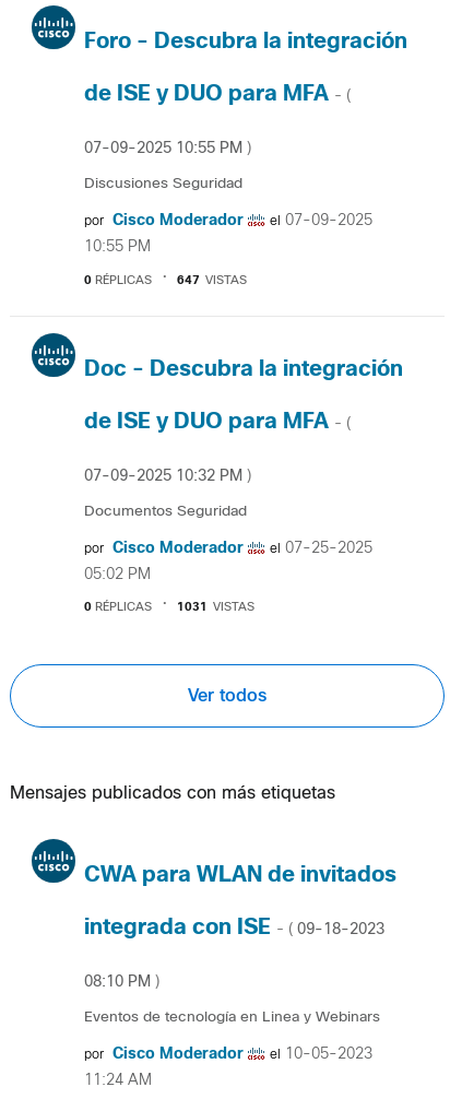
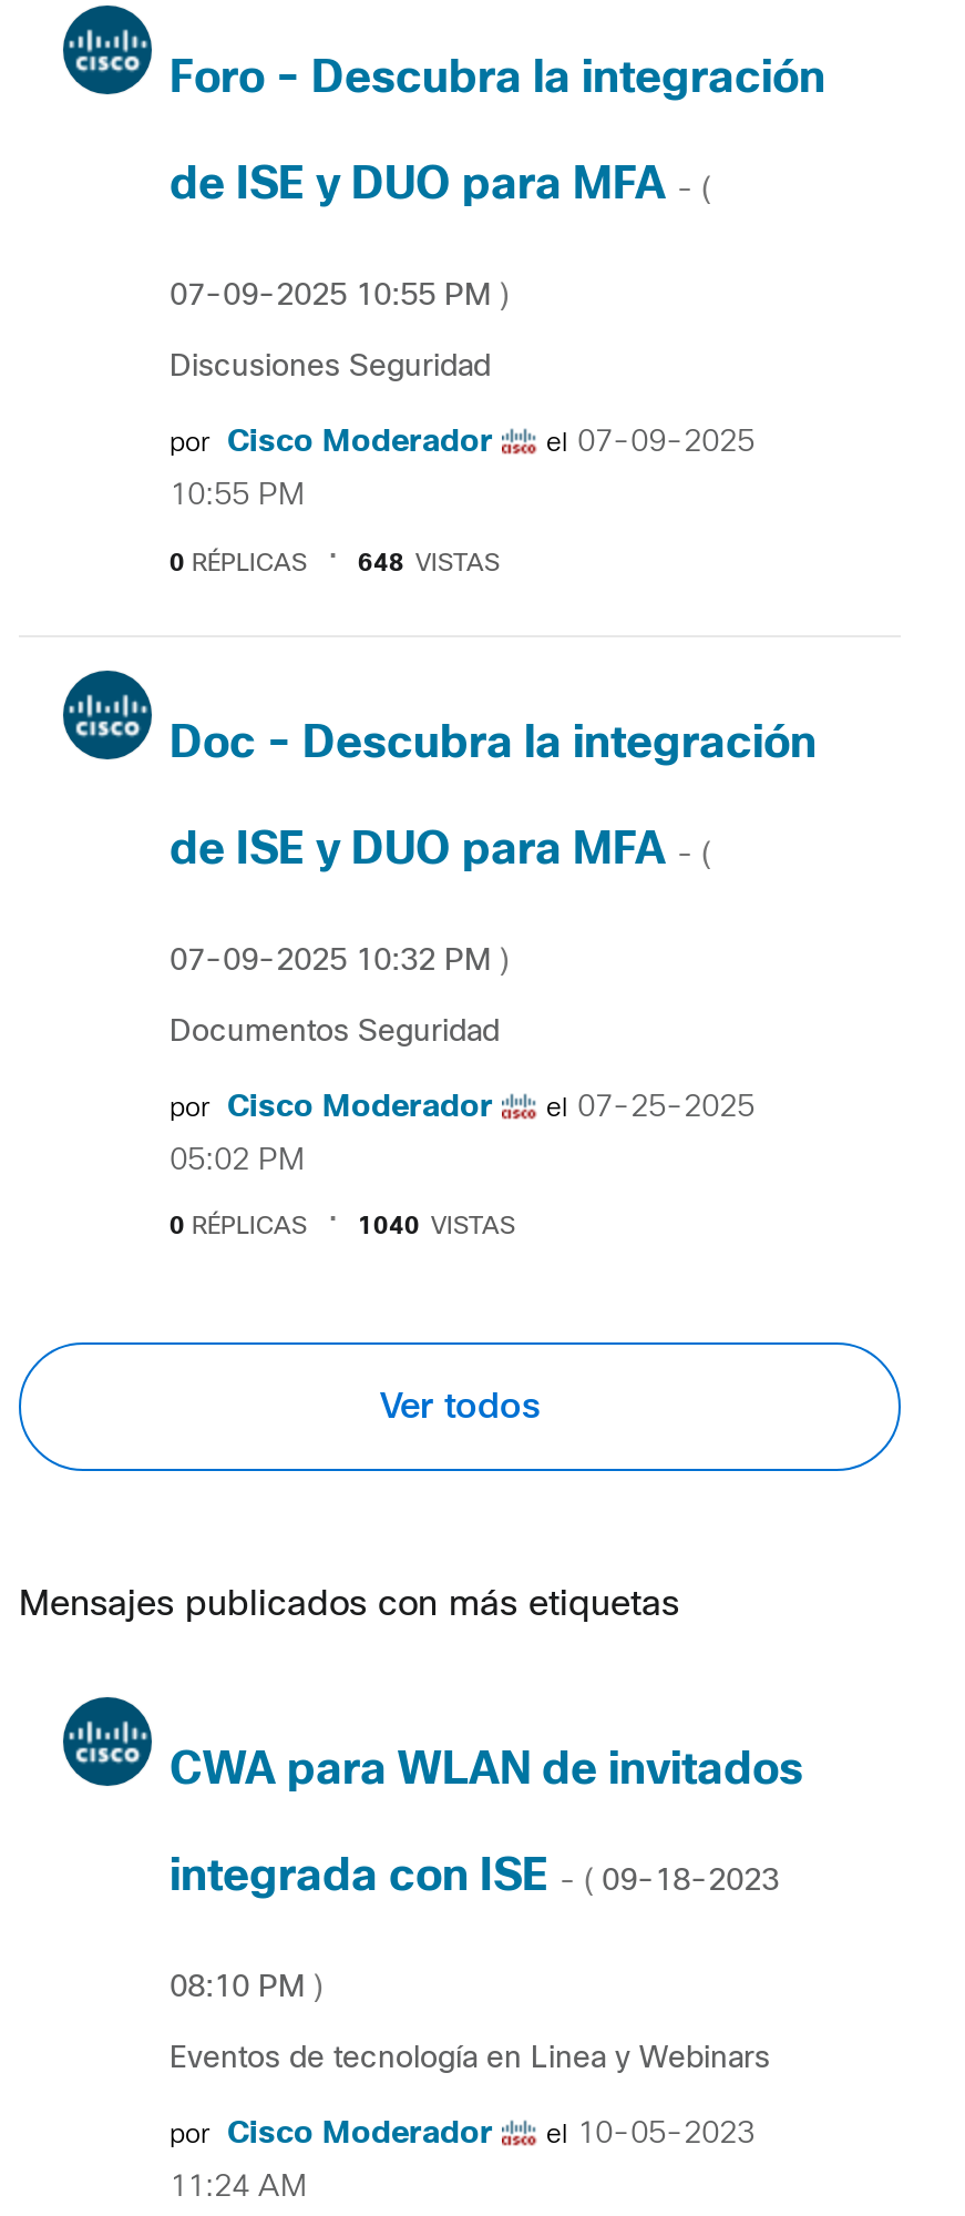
- 647 VISTAS
+ 648 VISTAS

- 1031 VISTAS
+ 1040 VISTAS
